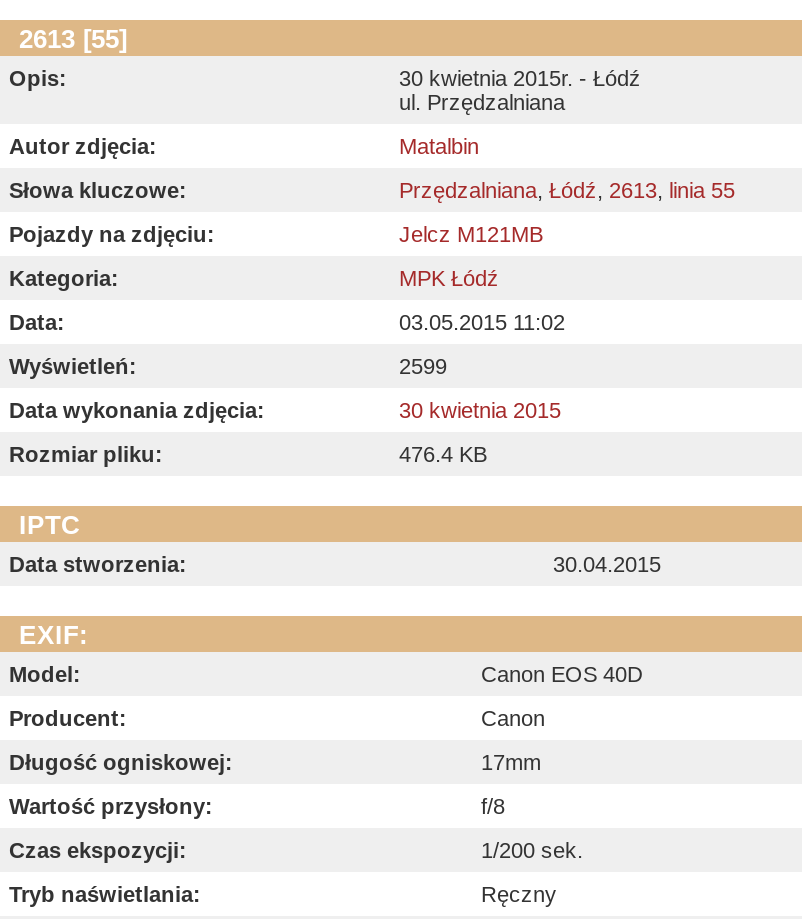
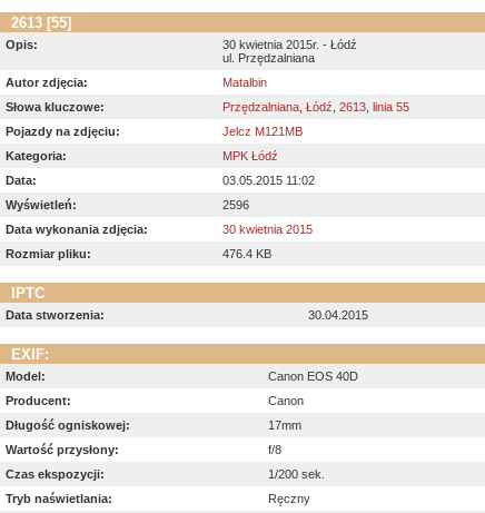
- 2599
+ 2596
